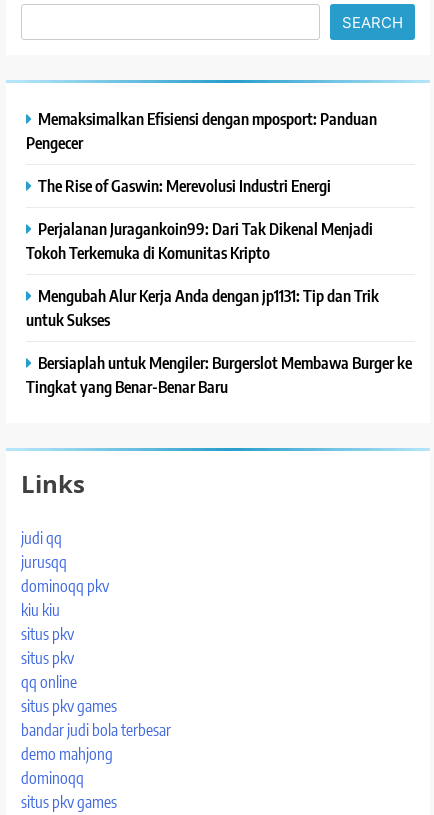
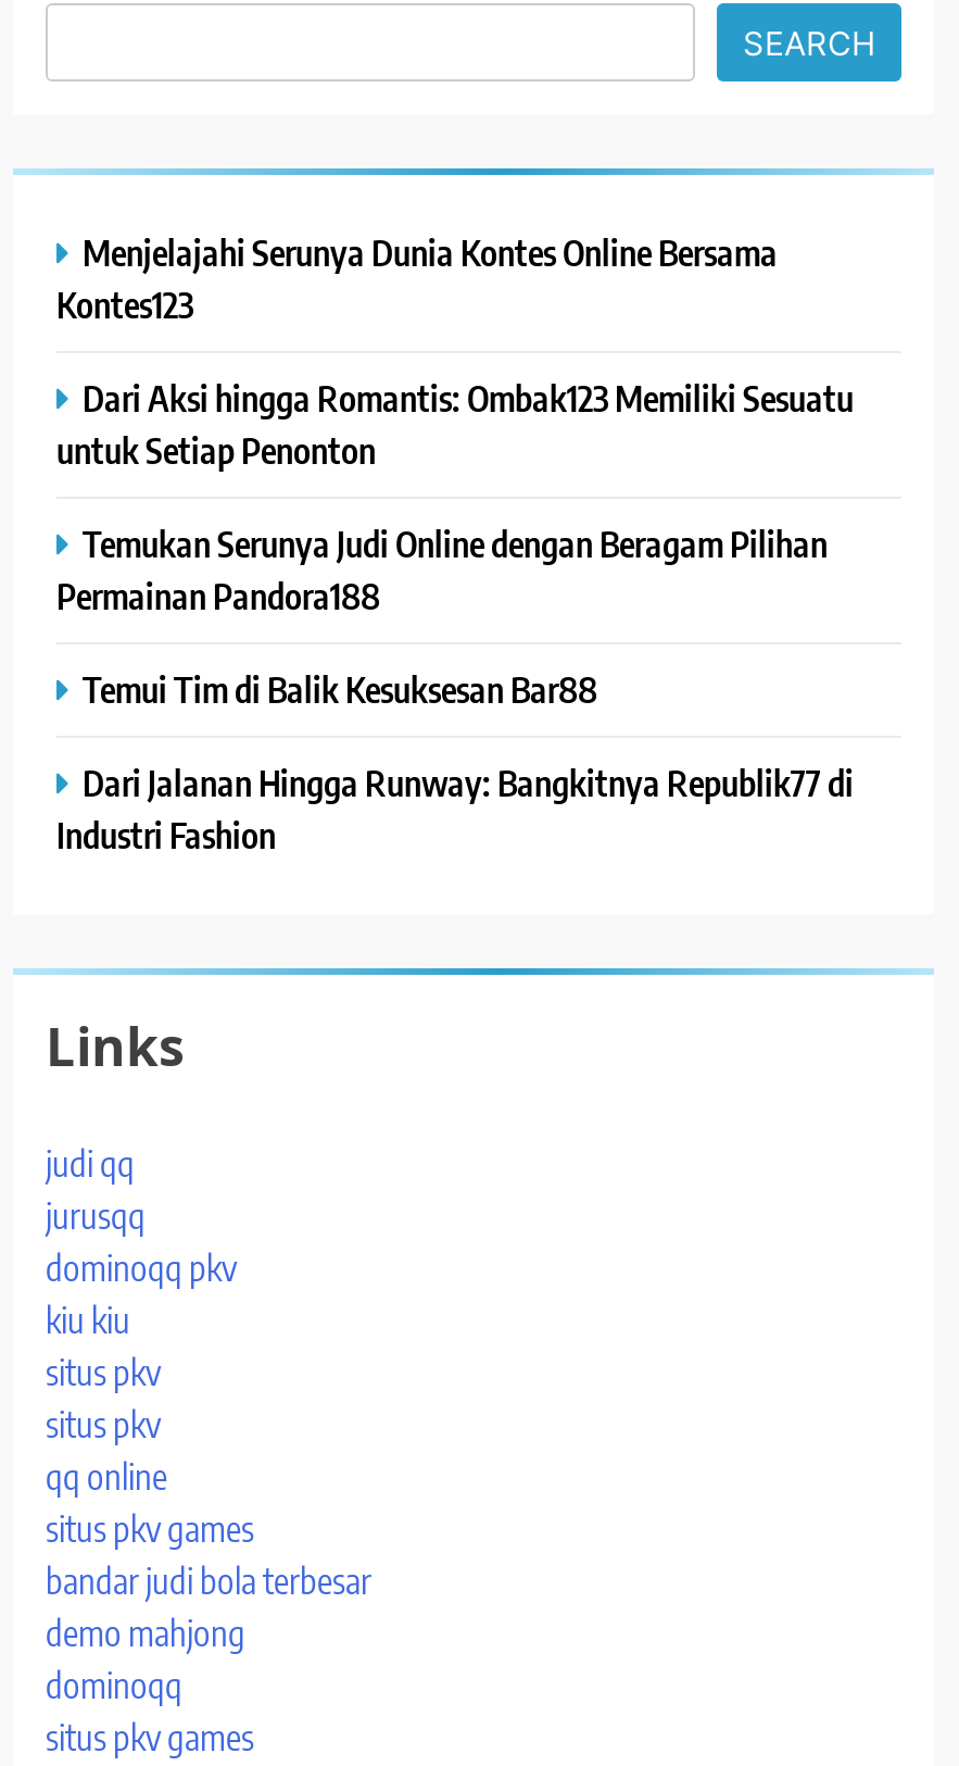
- Memaksimalkan Efisiensi dengan mposport: Panduan
- Pengecer
+ Menjelajahi Serunya Dunia Kontes Online Bersama
+ Kontes123

- The Rise of Gaswin: Merevolusi Industri Energi
+ Dari Aksi hingga Romantis: Ombak123 Memiliki Sesuatu
+ untuk Setiap Penonton

- Perjalanan Juragankoin99: Dari Tak Dikenal Menjadi
- Tokoh Terkemuka di Komunitas Kripto
+ Temukan Serunya Judi Online dengan Beragam Pilihan
+ Permainan Pandora188

- Mengubah Alur Kerja Anda dengan jp1131: Tip dan Trik
- untuk Sukses
+ Temui Tim di Balik Kesuksesan Bar88

- Bersiaplah untuk Mengiler: Burgerslot Membawa Burger ke
- Tingkat yang Benar-Benar Baru
+ Dari Jalanan Hingga Runway: Bangkitnya Republik77 di
+ Industri Fashion
